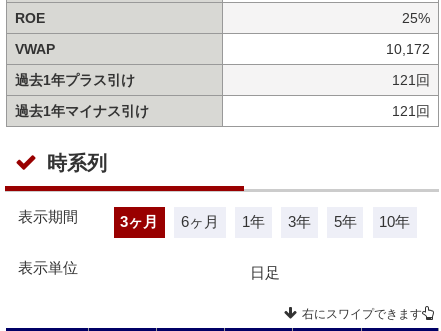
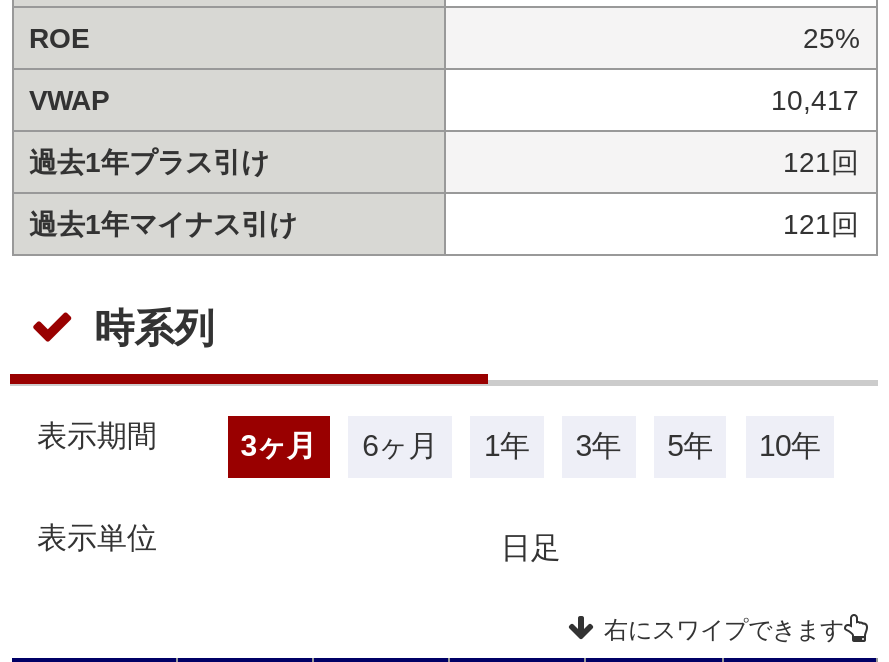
- 10,172
+ 10,417
